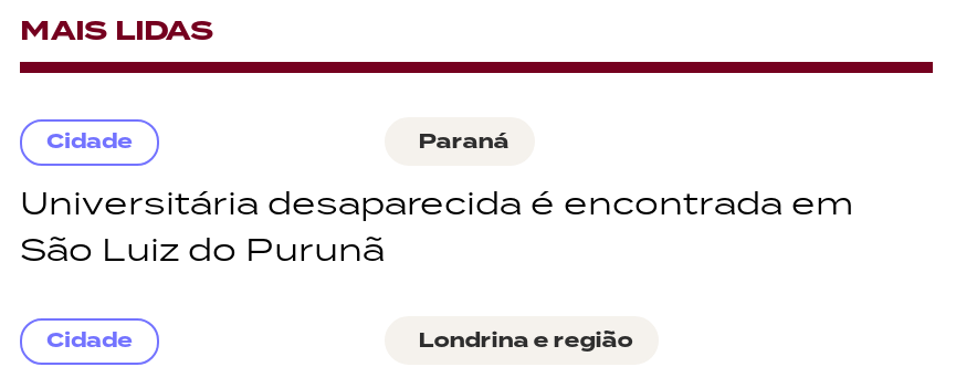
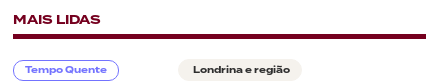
- Cidade
- Paraná
- Universitária desaparecida é encontrada em
- São Luiz do Purunã
- Cidade
+ Tempo Quente
